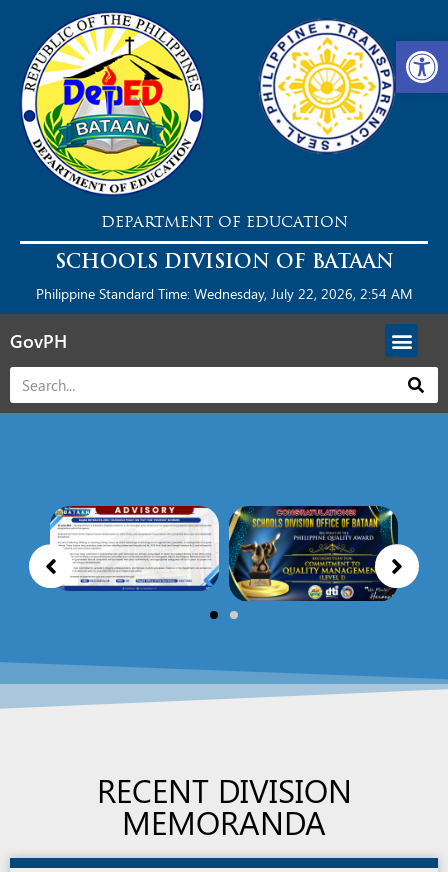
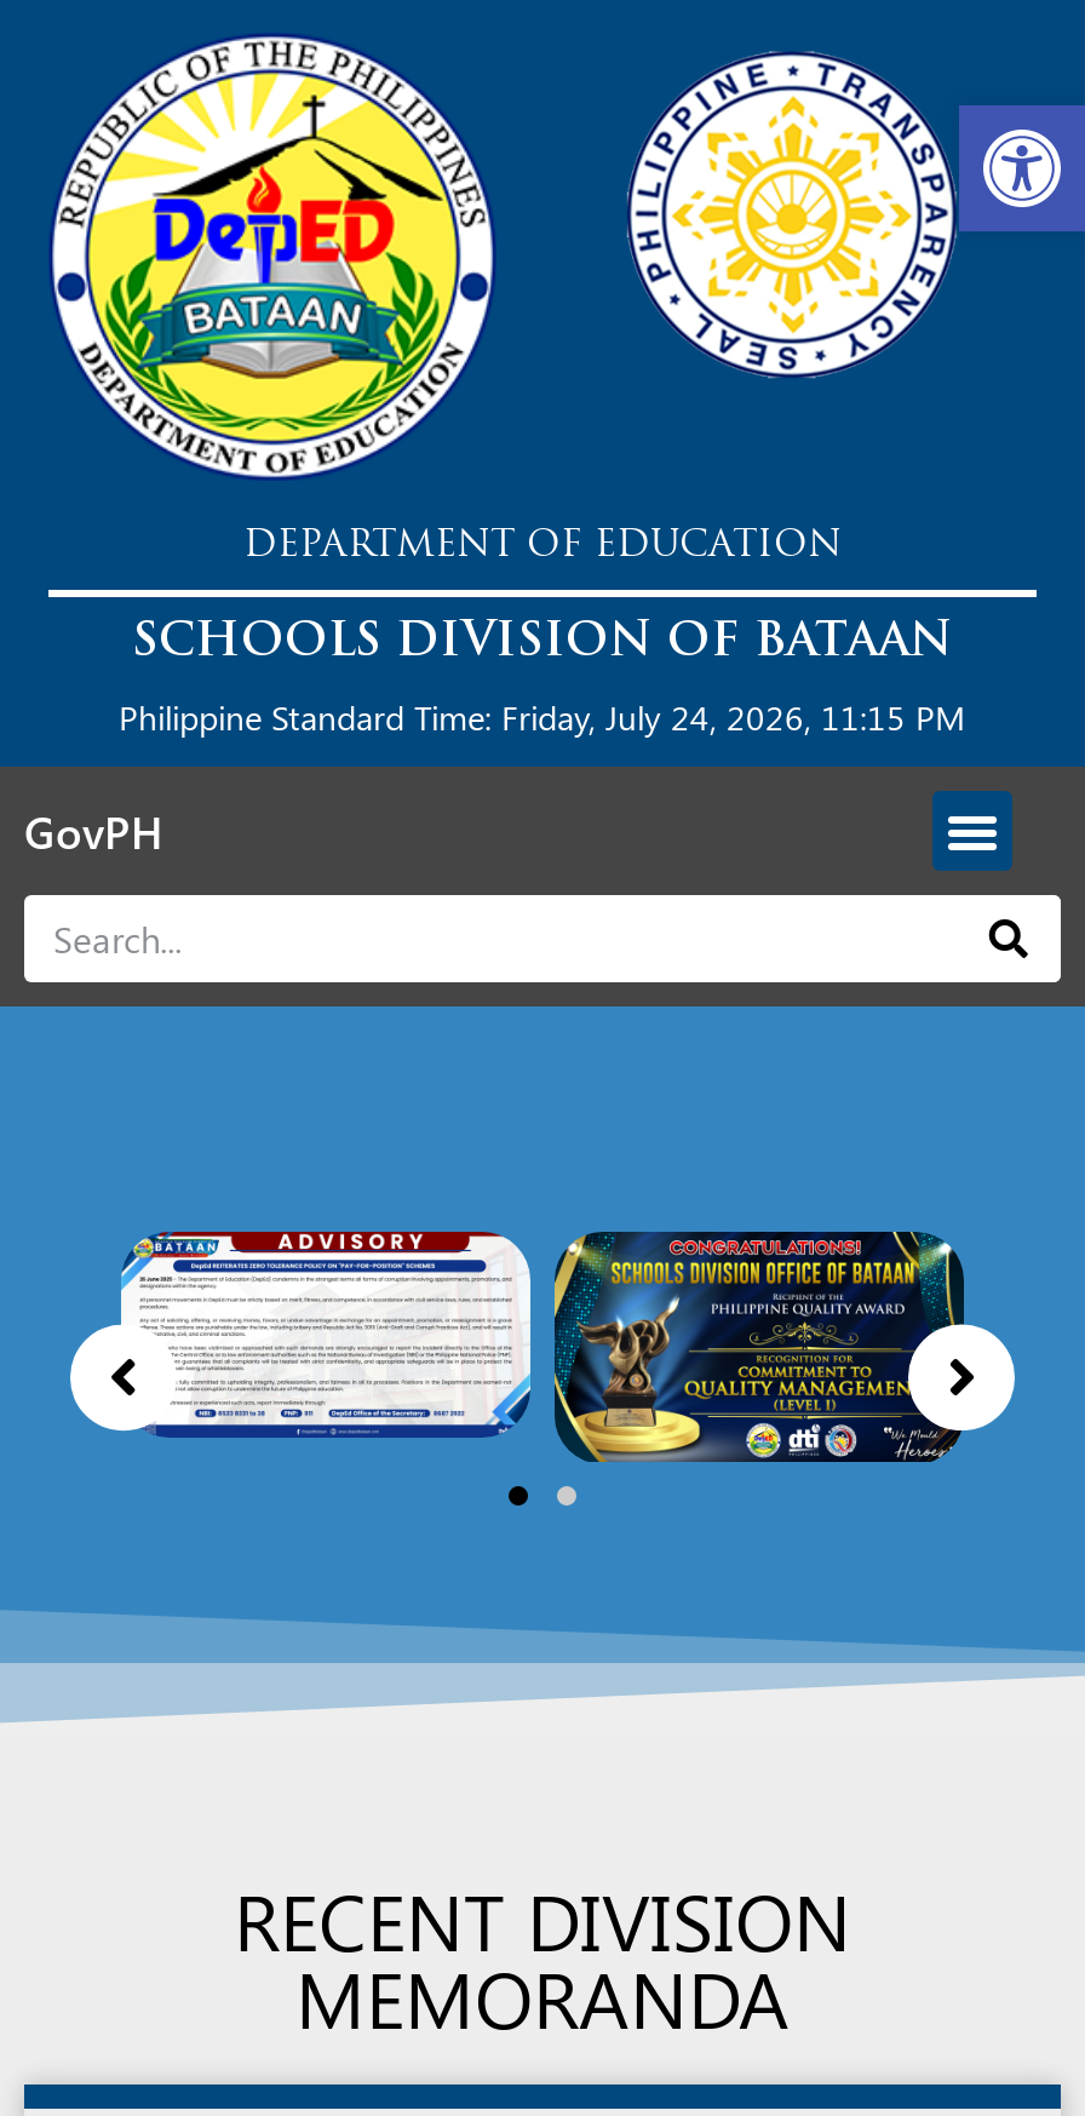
- Philippine Standard Time: Wednesday, July 22, 2026, 2:54 AM
+ Philippine Standard Time: Friday, July 24, 2026, 11:15 PM
